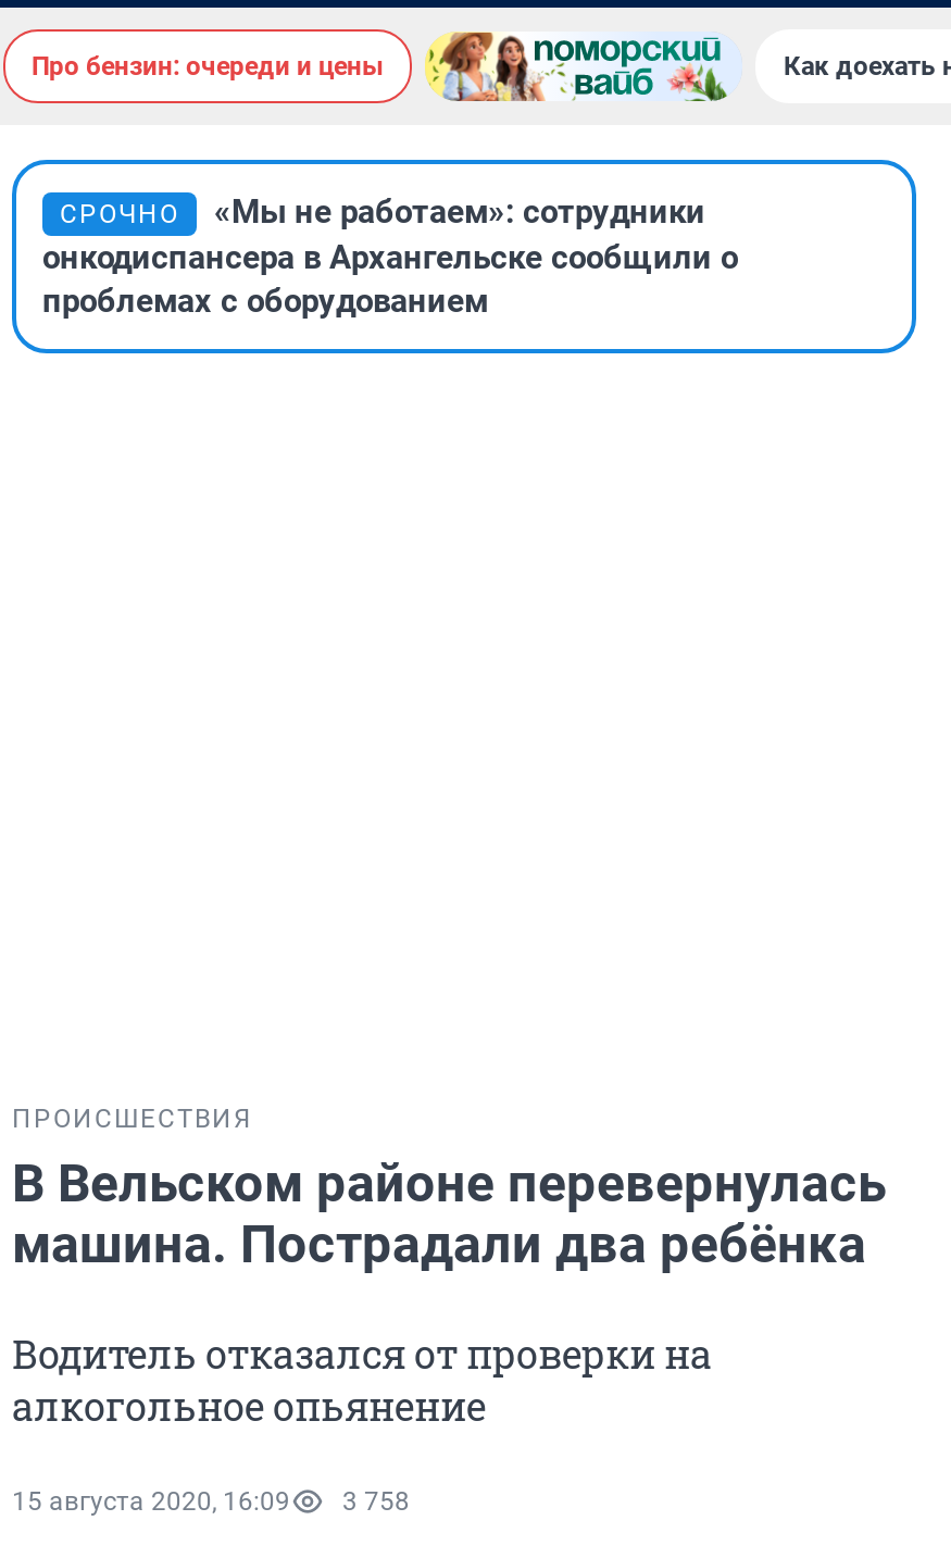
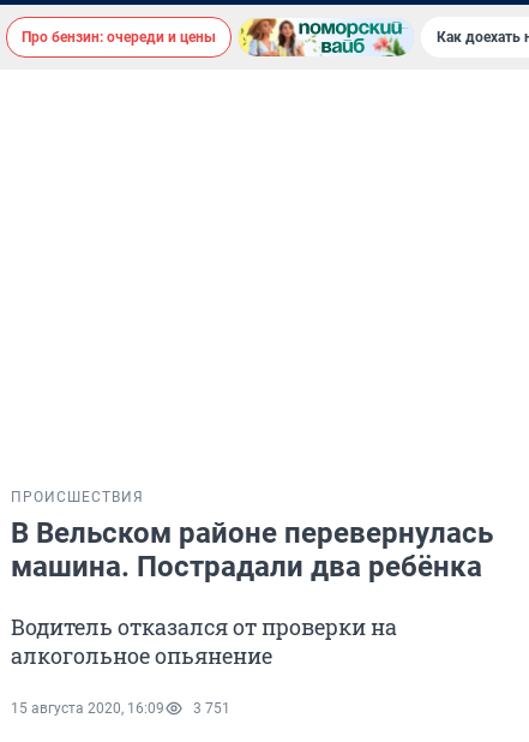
- [image]
- СРОЧНО
- «Мы не работаем»: сотрудники
- онкодиспансера в Архангельске сообщили о
- проблемах с оборудованием

- 15 августа 2020, 16:09 3 758
+ 15 августа 2020, 16:09 3 751
